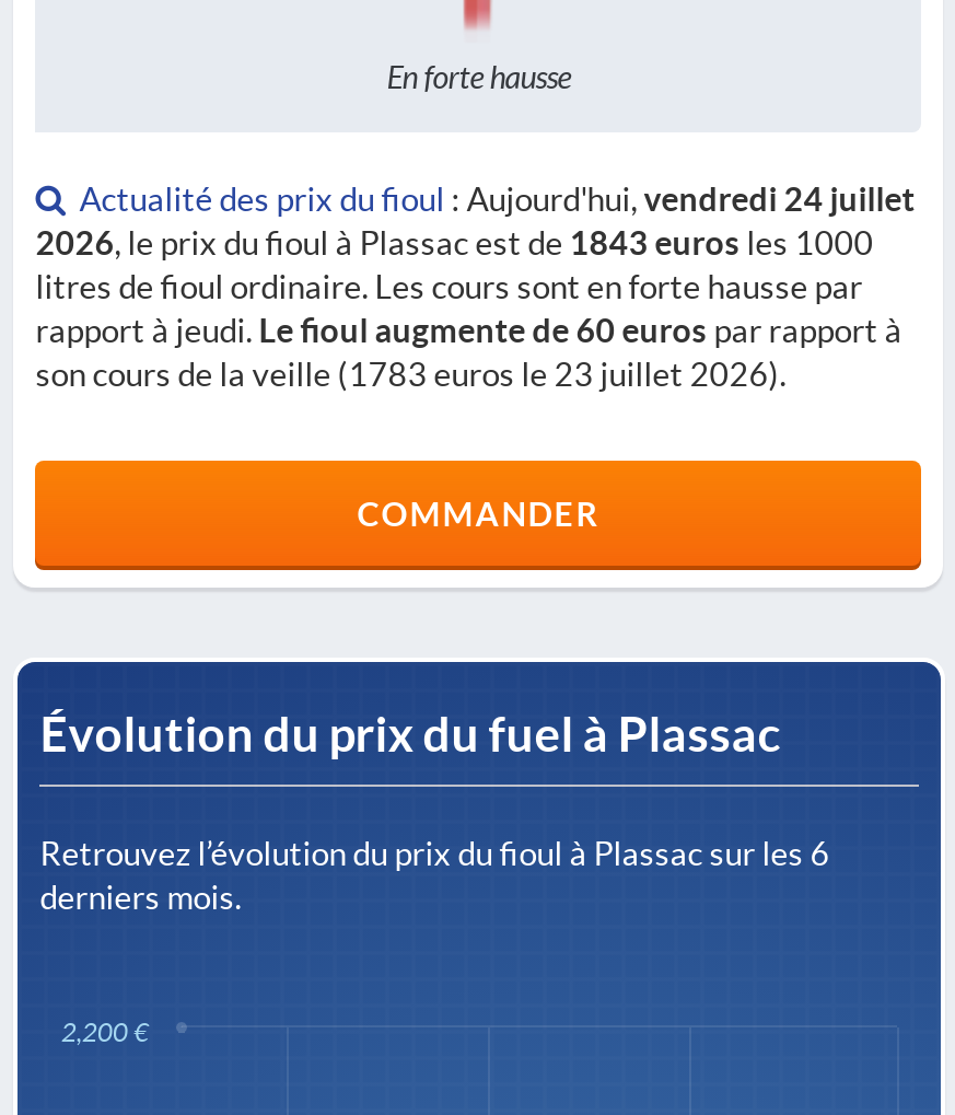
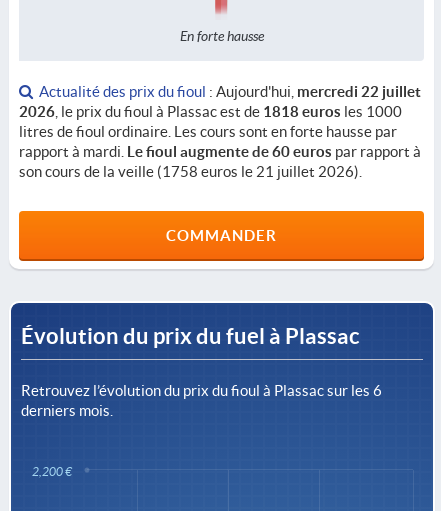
- Actualité des prix du fioul: Aujourd'hui, vendredi 24 juillet
+ Actualité des prix du fioul: Aujourd'hui, mercredi 22 juillet

- 2026, le prix du fioul à Plassac est de 1843 euros les 1000
+ 2026, le prix du fioul à Plassac est de 1818 euros les 1000

- rapport à jeudi. Le fioul augmente de 60 euros par rapport à
+ rapport à mardi. Le fioul augmente de 60 euros par rapport à

- son cours de la veille (1783 euros le 23 juillet 2026).
+ son cours de la veille (1758 euros le 21 juillet 2026).
